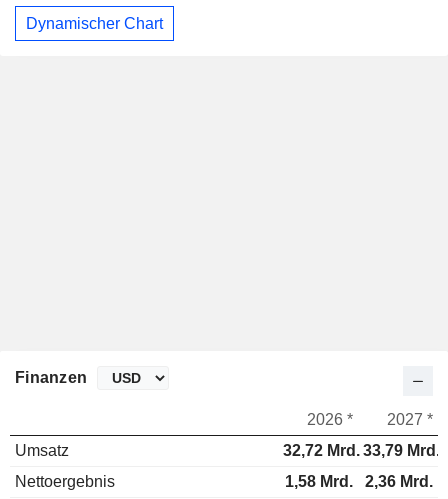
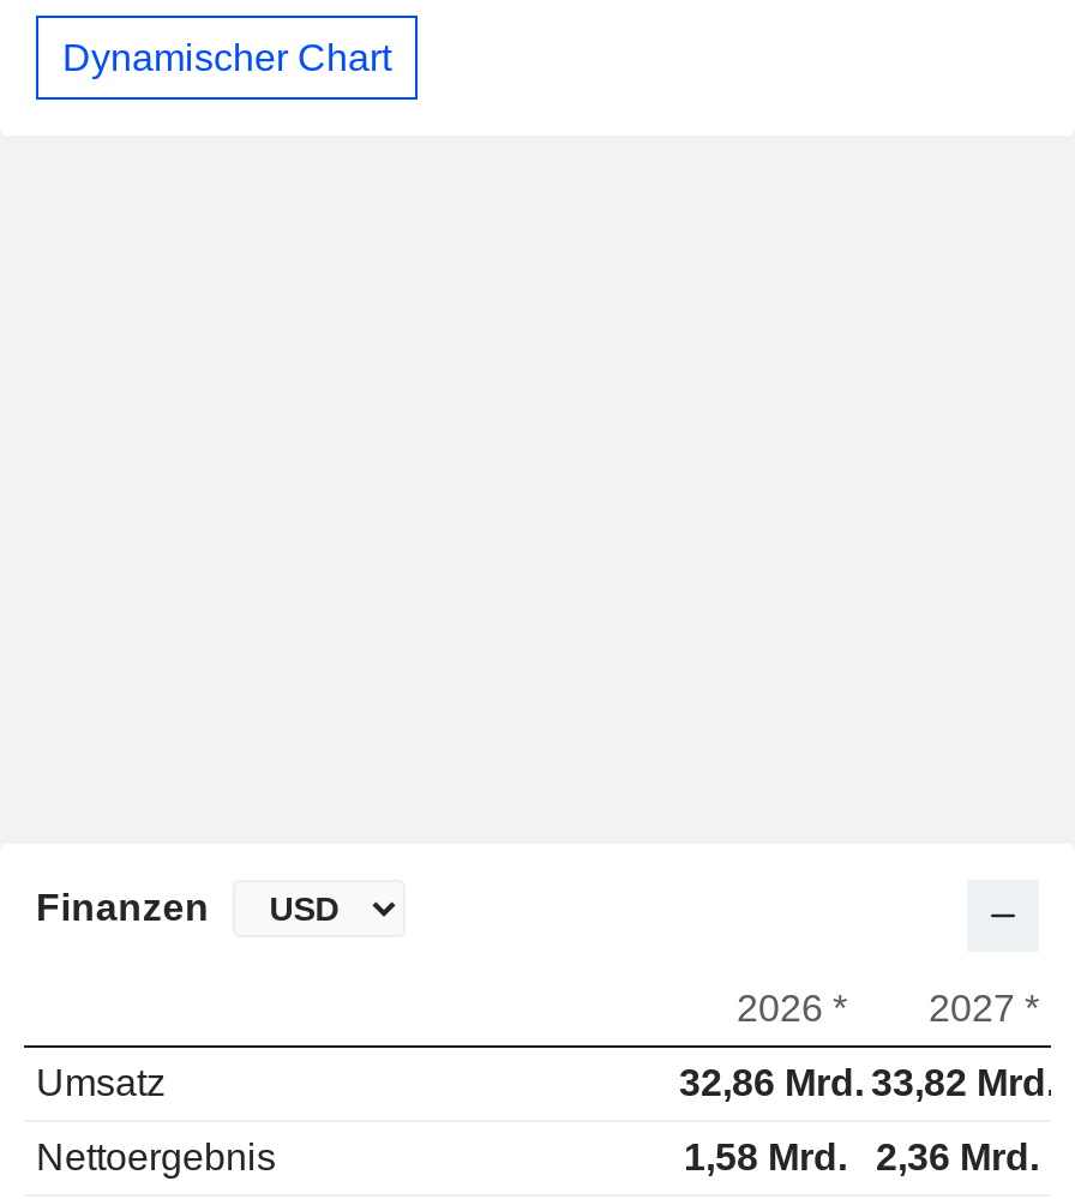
- 32,72 Mrd. 33,79 Mrd.
+ 32,86 Mrd. 33,82 Mrd.
